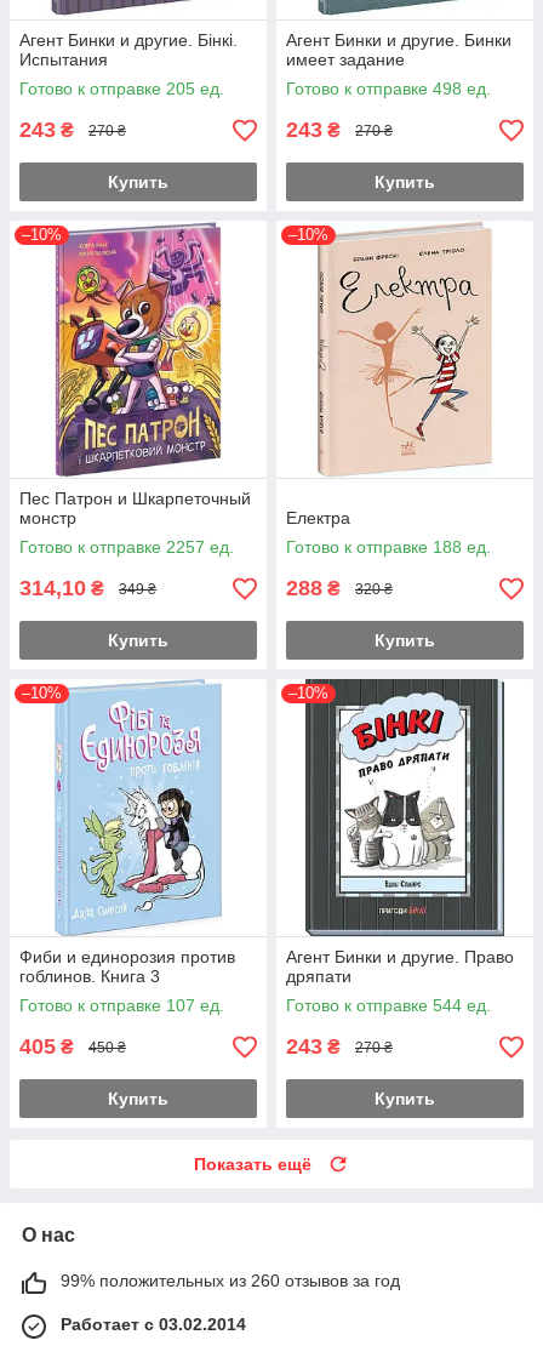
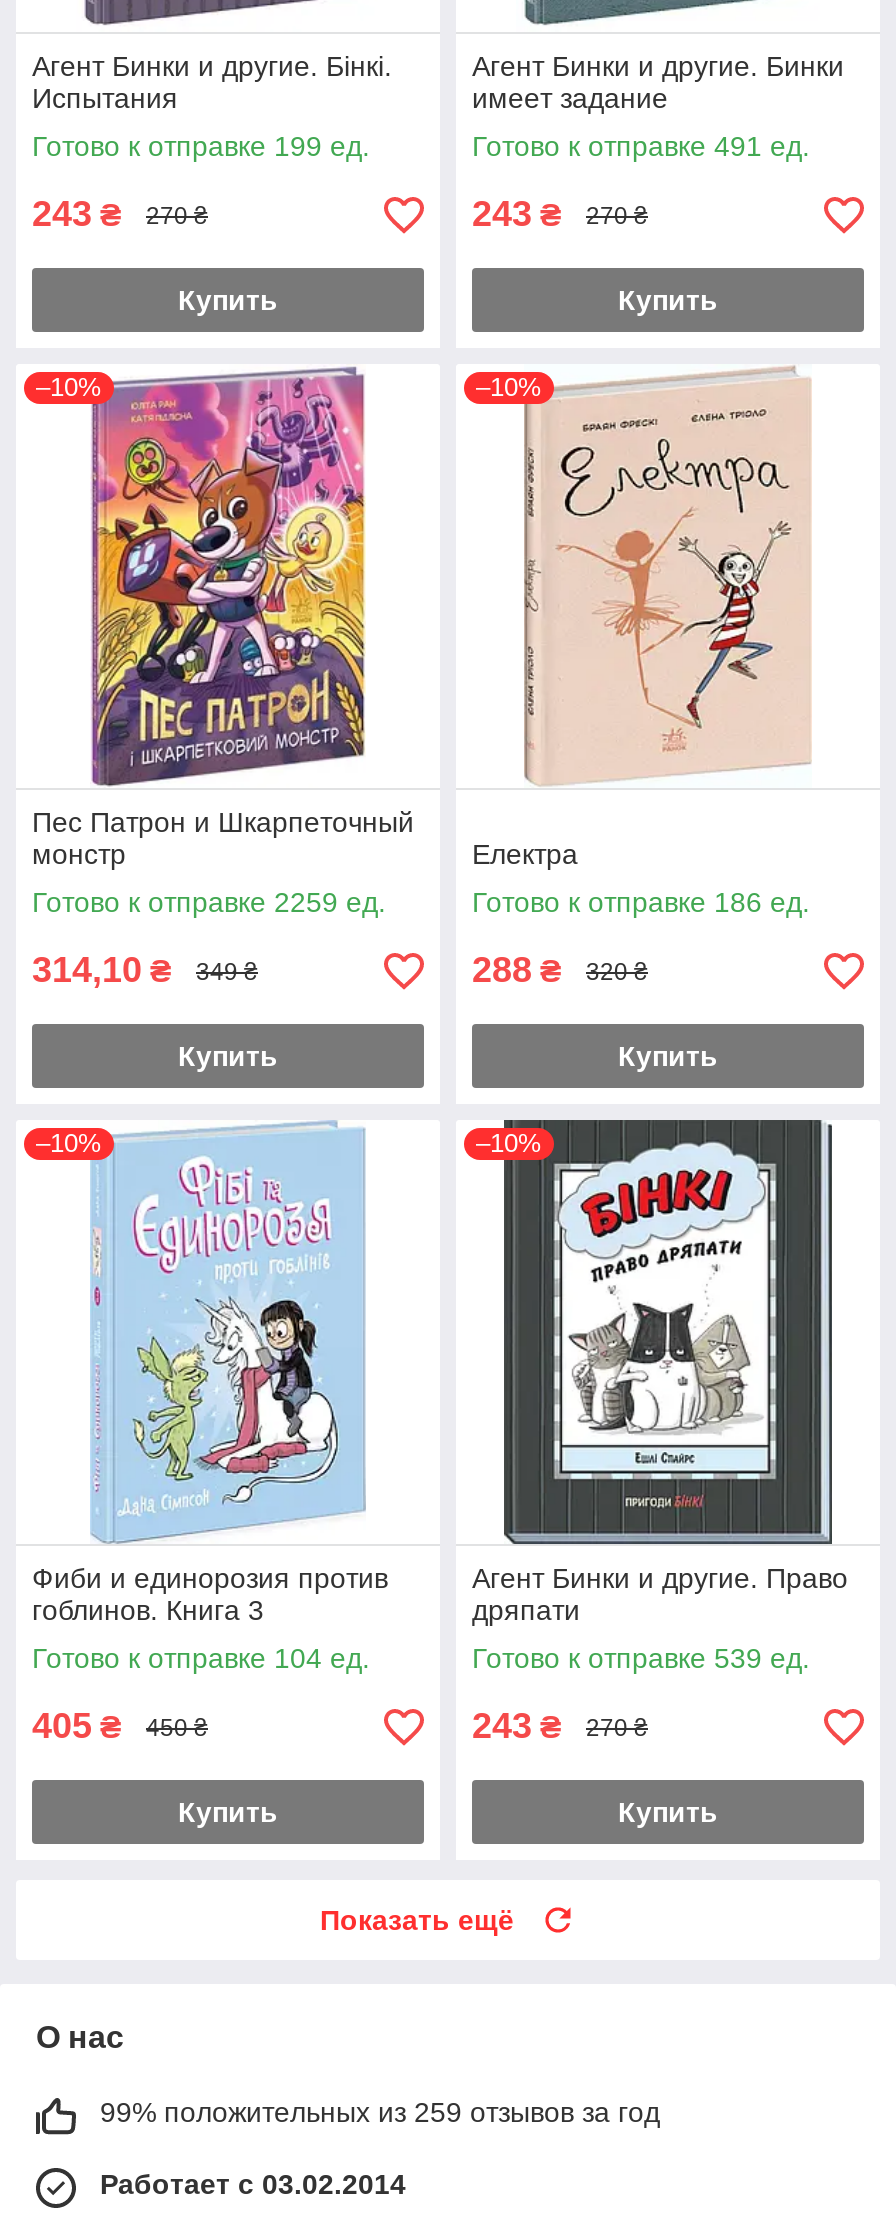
- Готово к отправке 205 ед.
+ Готово к отправке 199 ед.

- Готово к отправке 498 ед.
+ Готово к отправке 491 ед.

- Готово к отправке 2257 ед.
+ Готово к отправке 2259 ед.

- Готово к отправке 188 ед.
+ Готово к отправке 186 ед.

- Готово к отправке 107 ед.
+ Готово к отправке 104 ед.

- Готово к отправке 544 ед.
+ Готово к отправке 539 ед.

- 99% положительных из 260 отзывов за год
+ 99% положительных из 259 отзывов за год
